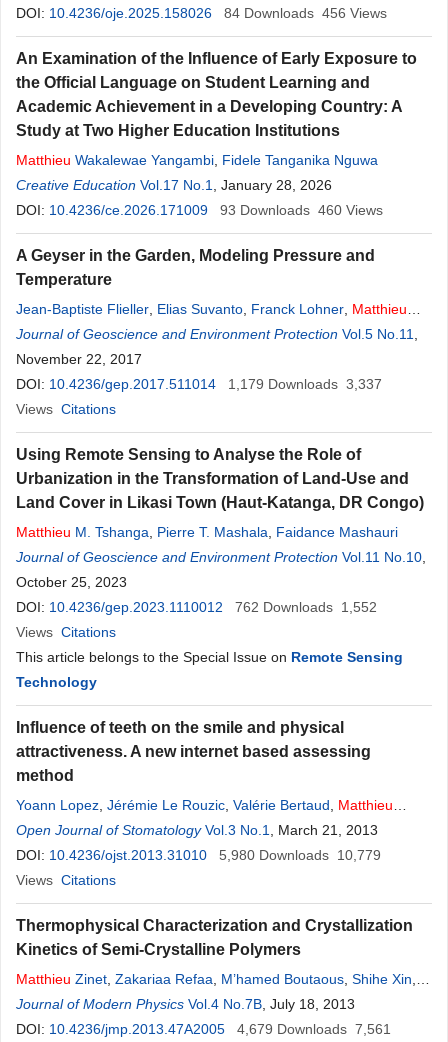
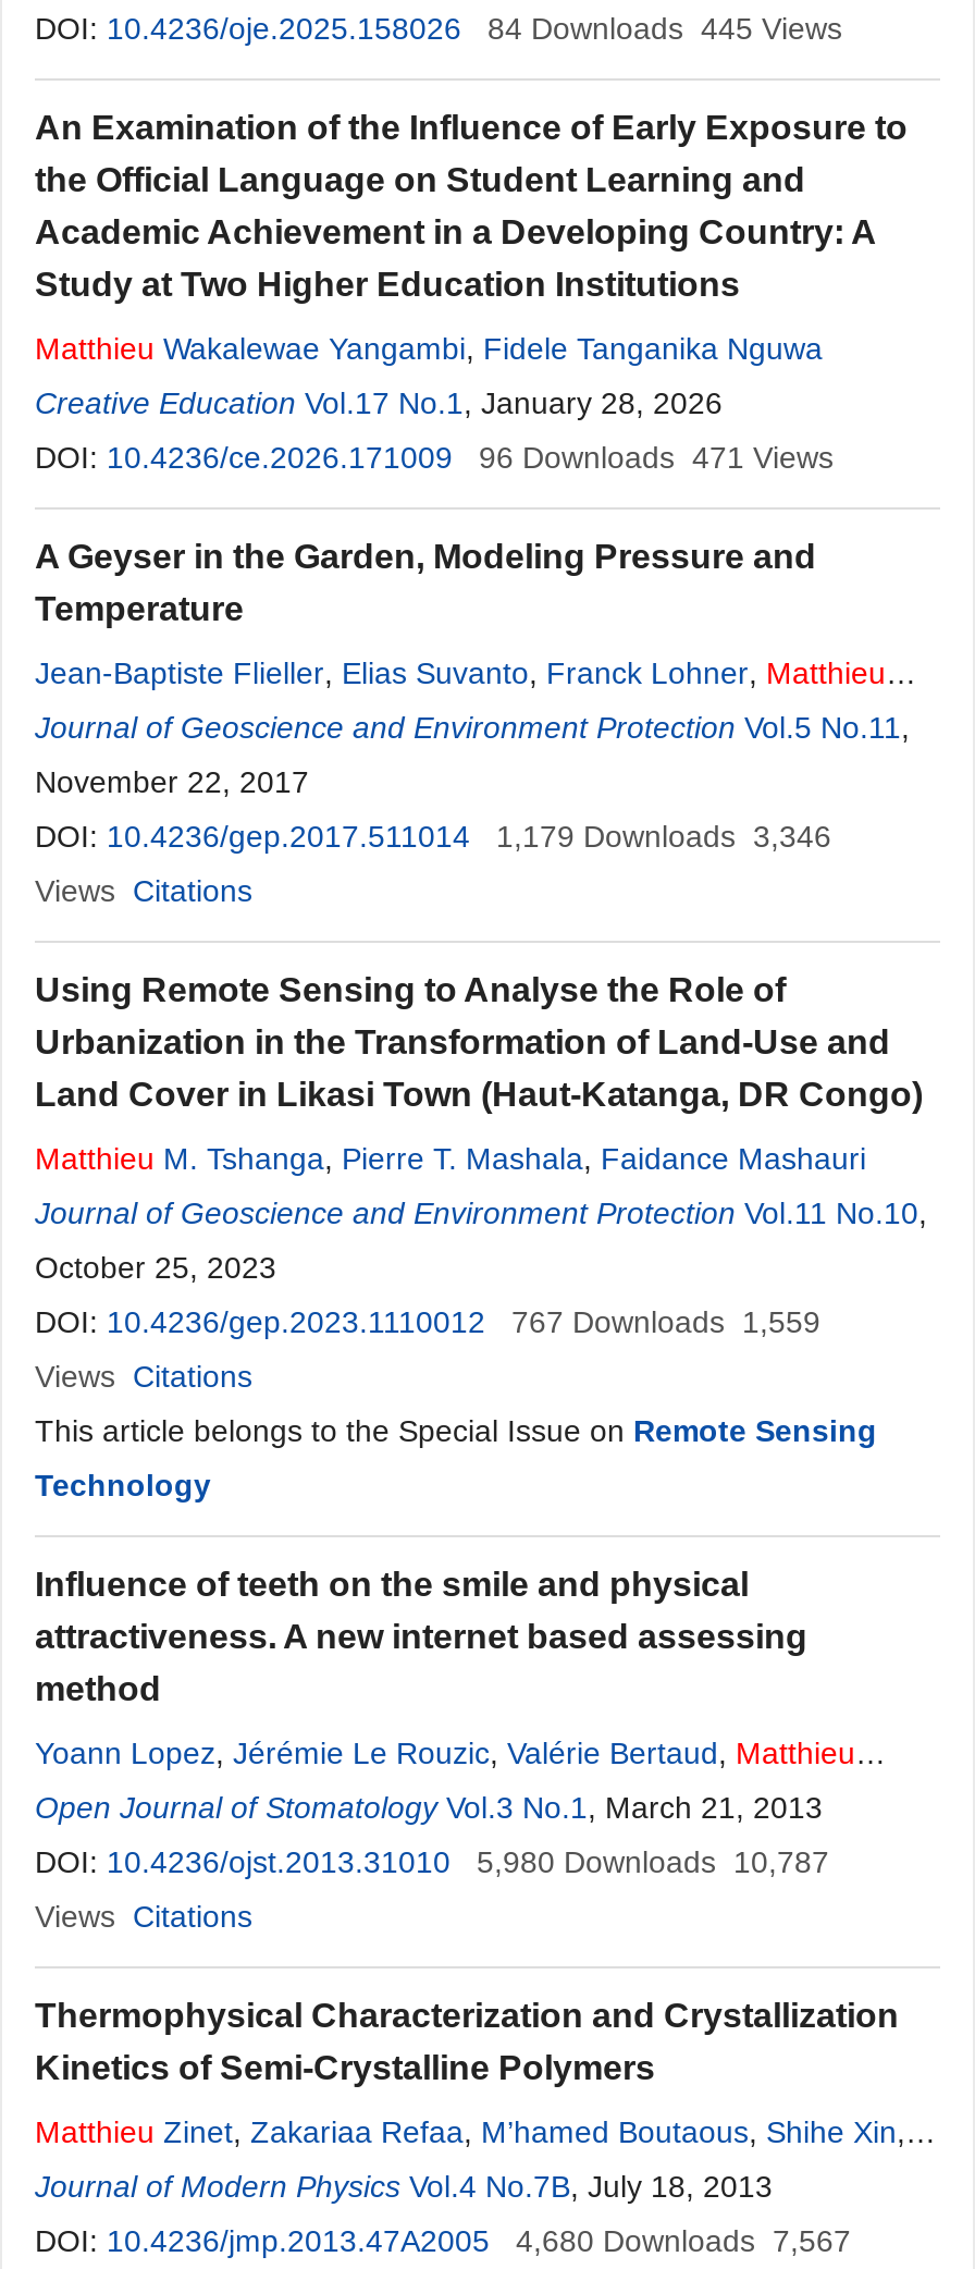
- 84 Downloads 456 Views
+ 84 Downloads 445 Views

- 93 Downloads 460 Views
+ 96 Downloads 471 Views

- DOI: 10.4236/gep.2017.511014 1,179 Downloads 3,337
+ DOI: 10.4236/gep.2017.511014 1,179 Downloads 3,346

- DOI: 10.4236/gep.2023.1110012 762 Downloads 1,552
+ DOI: 10.4236/gep.2023.1110012 767 Downloads 1,559

- DOI: 10.4236/ojst.2013.31010 5,980 Downloads 10,779
+ DOI: 10.4236/ojst.2013.31010 5,980 Downloads 10,787

- DOI: 10.4236/jmp.2013.47A2005 4,679 Downloads 7,561
+ DOI: 10.4236/jmp.2013.47A2005 4,680 Downloads 7,567
